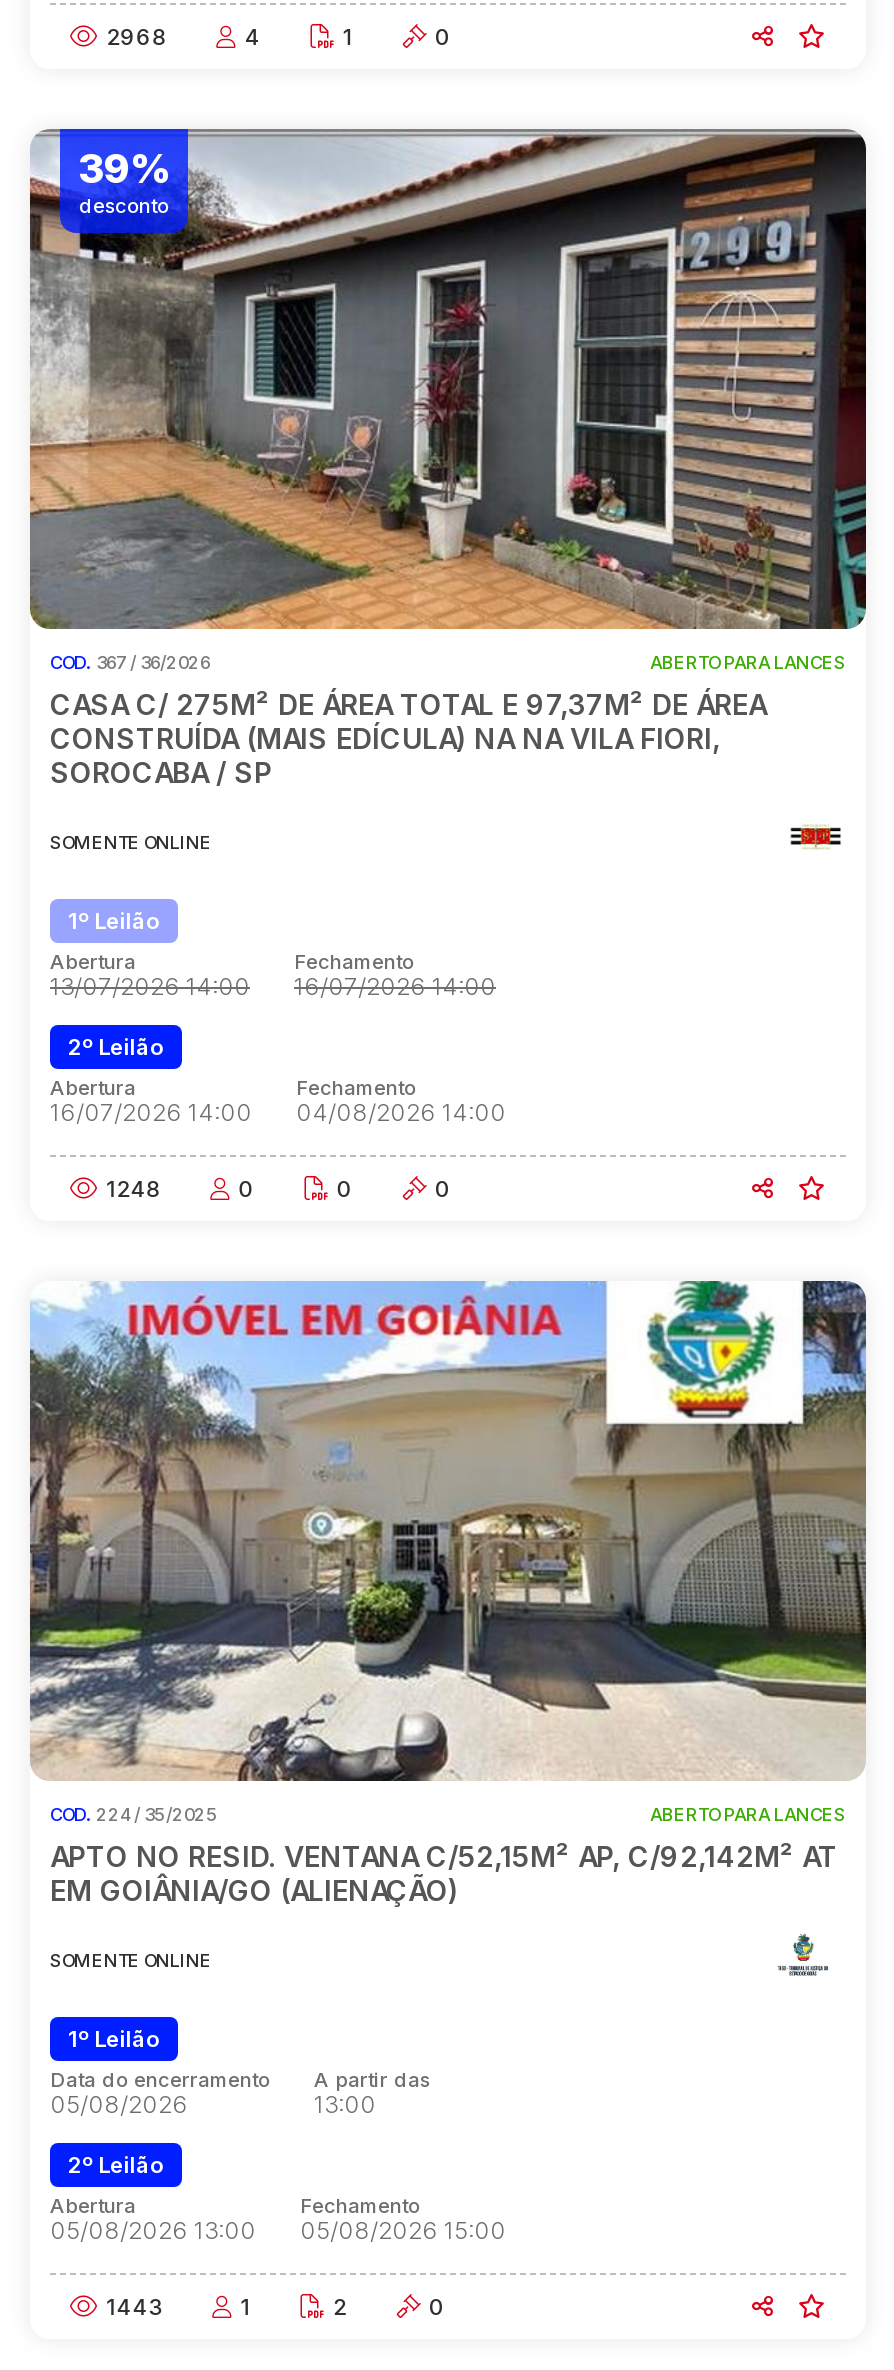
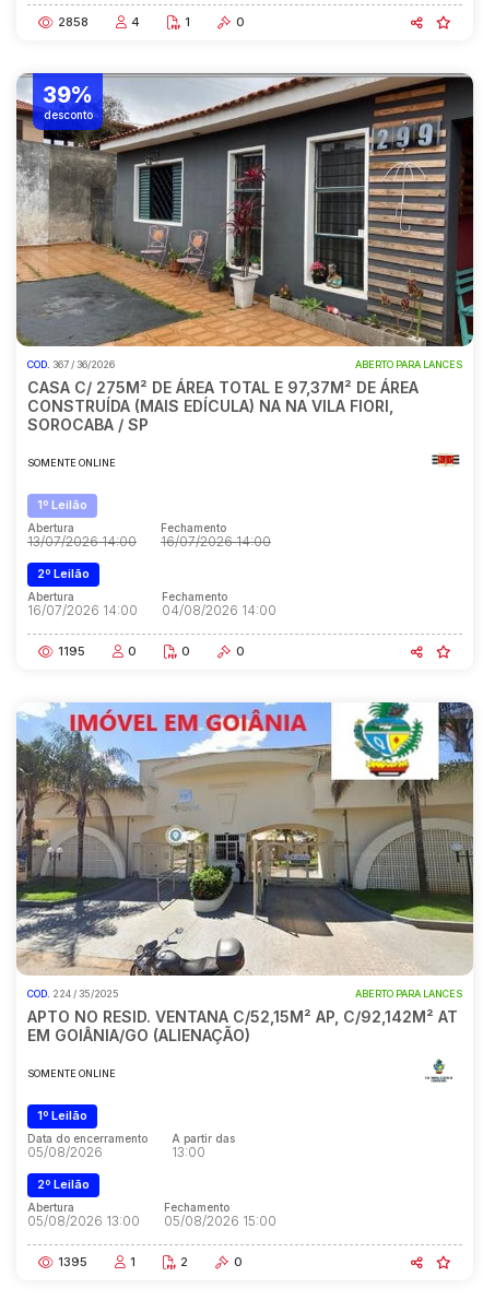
- 2968
+ 2858

- 1248
+ 1195

- 1443
+ 1395
